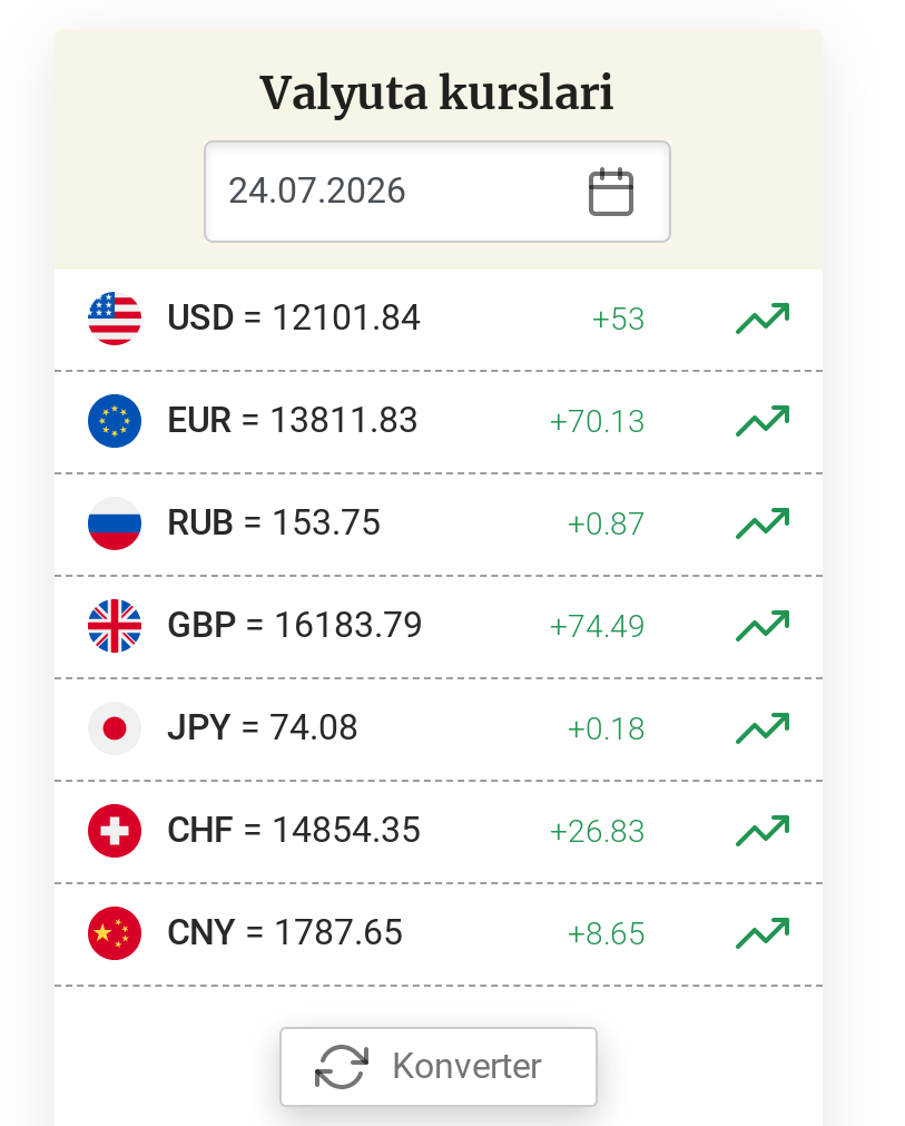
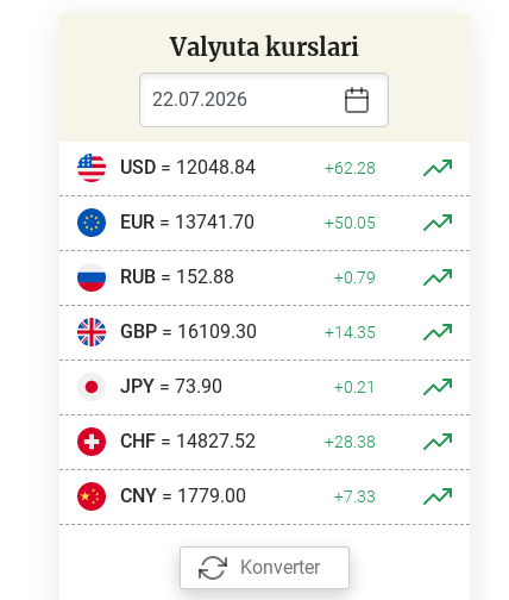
- USD = 12101.84
+ USD = 12048.84

- +53
+ +62.28

- EUR = 13811.83
+ EUR = 13741.70

- +70.13
+ +50.05

- RUB = 153.75
+ RUB = 152.88

- +0.87
+ +0.79

- GBP = 16183.79
+ GBP = 16109.30

- +74.49
+ +14.35

- JPY = 74.08
+ JPY = 73.90

- +0.18
+ +0.21

- CHF = 14854.35
+ CHF = 14827.52

- +26.83
+ +28.38

- CNY = 1787.65
+ CNY = 1779.00

- +8.65
+ +7.33
